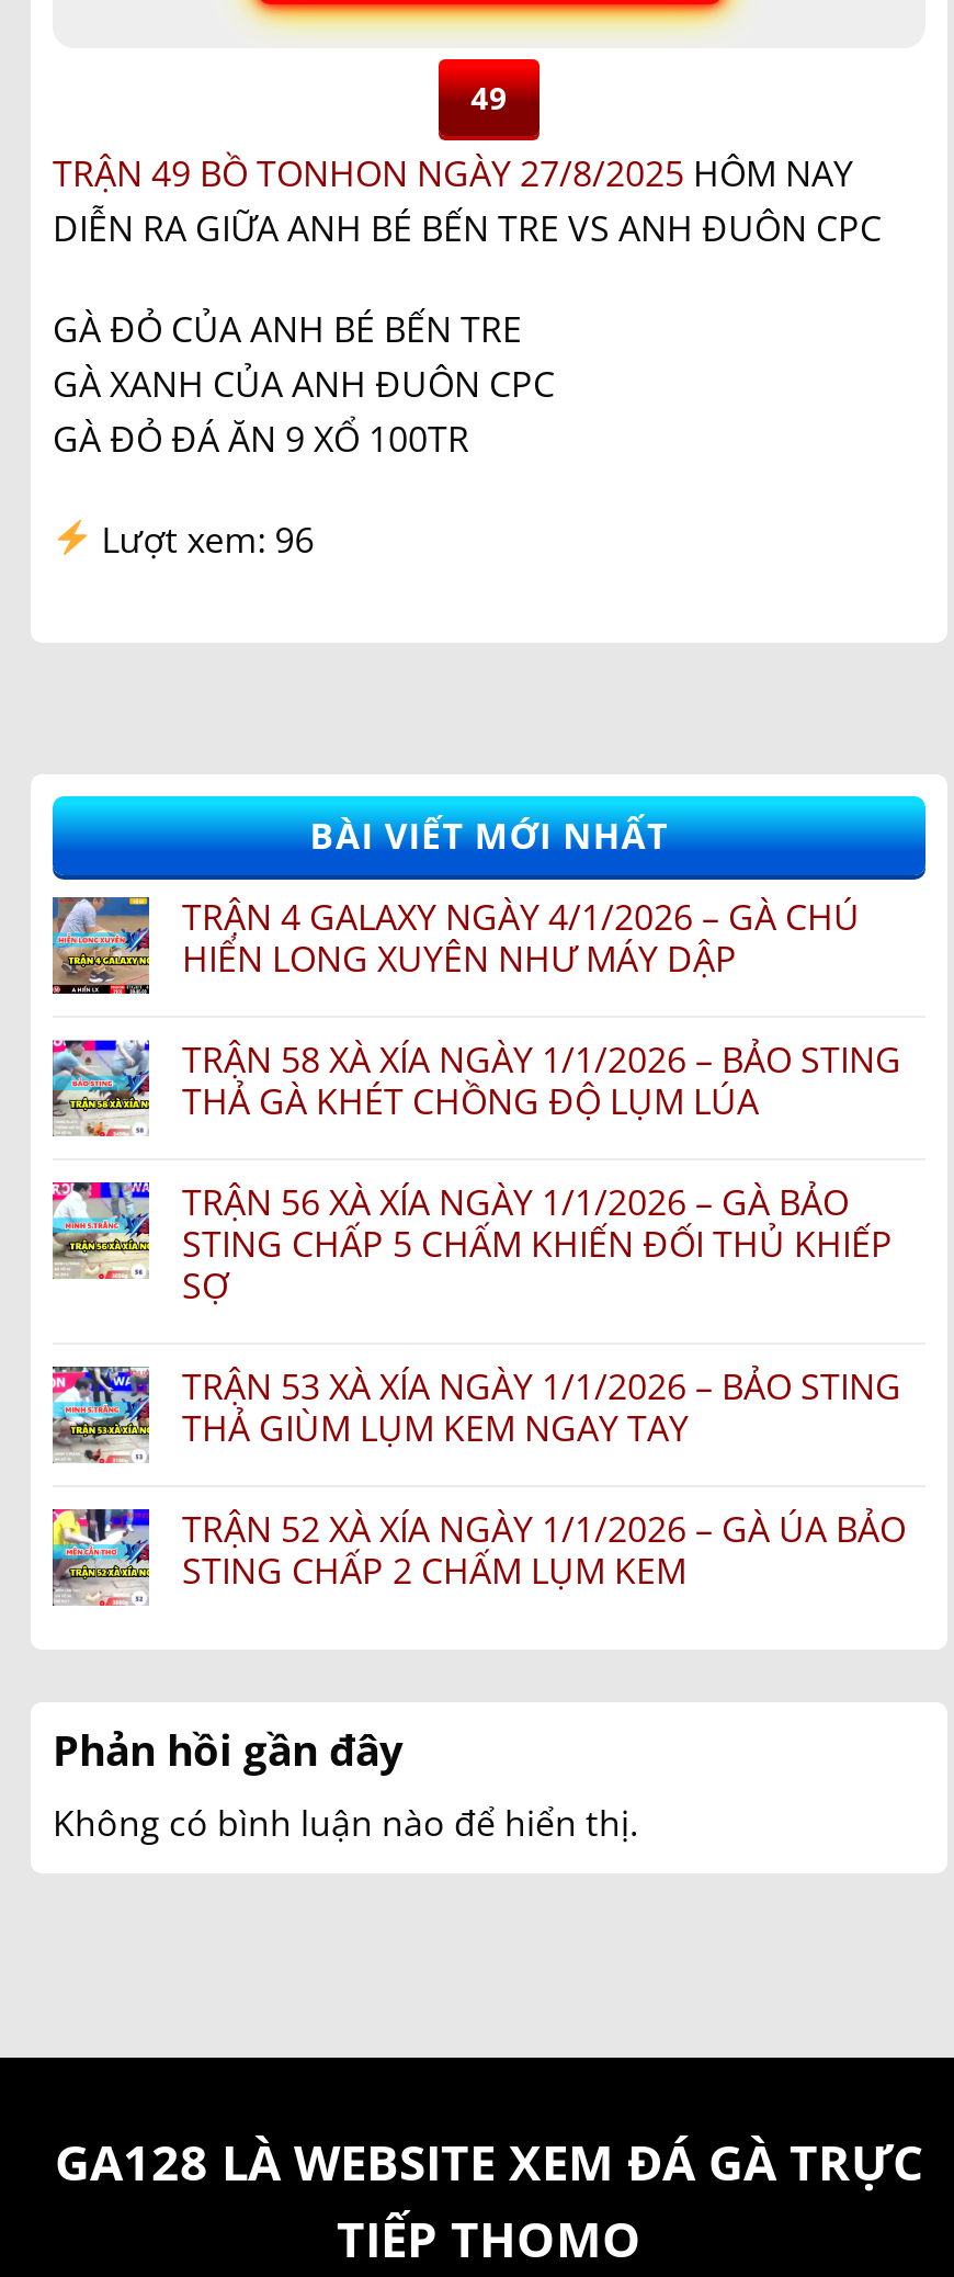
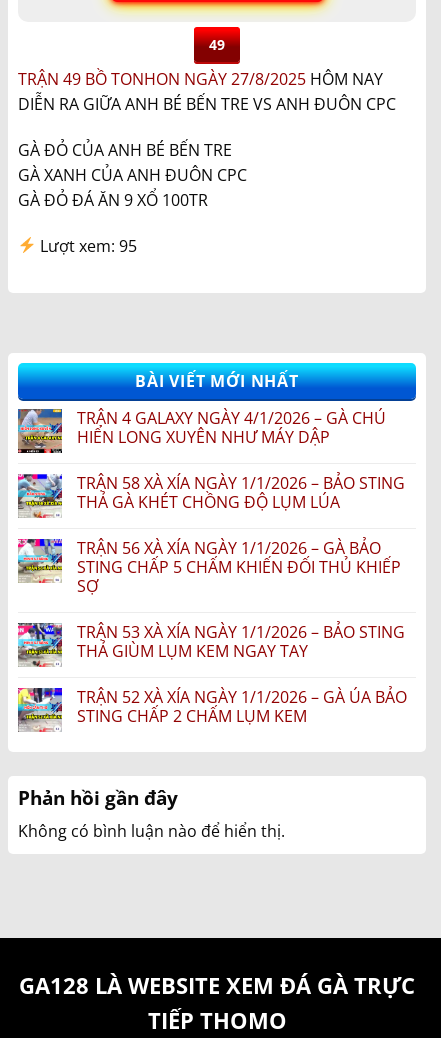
- Lượt xem: 96
+ Lượt xem: 95
